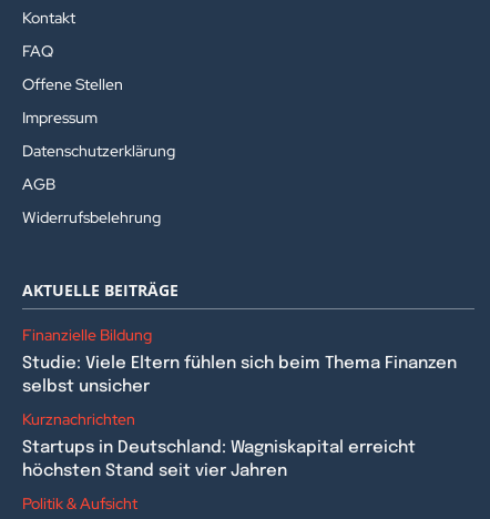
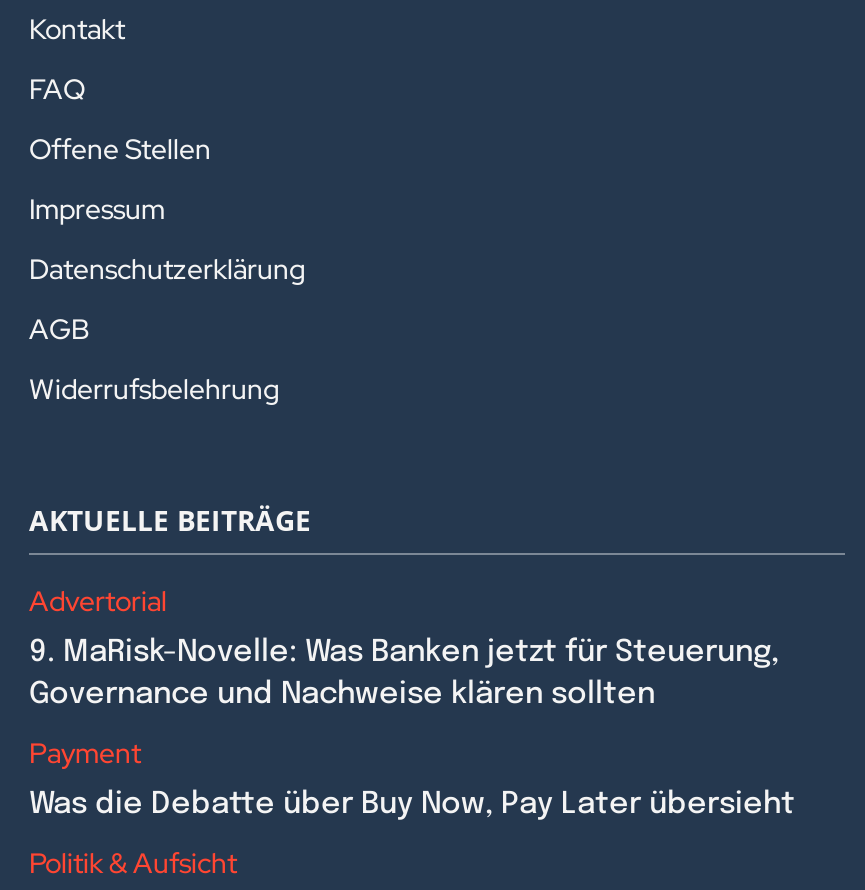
- Finanzielle Bildung
+ Advertorial

- Studie: Viele Eltern fühlen sich beim Thema Finanzen
- selbst unsicher
+ 9. MaRisk-Novelle: Was Banken jetzt für Steuerung,
+ Governance und Nachweise klären sollten

- Kurznachrichten
+ Payment

- Startups in Deutschland: Wagniskapital erreicht
- höchsten Stand seit vier Jahren
+ Was die Debatte über Buy Now, Pay Later übersieht
